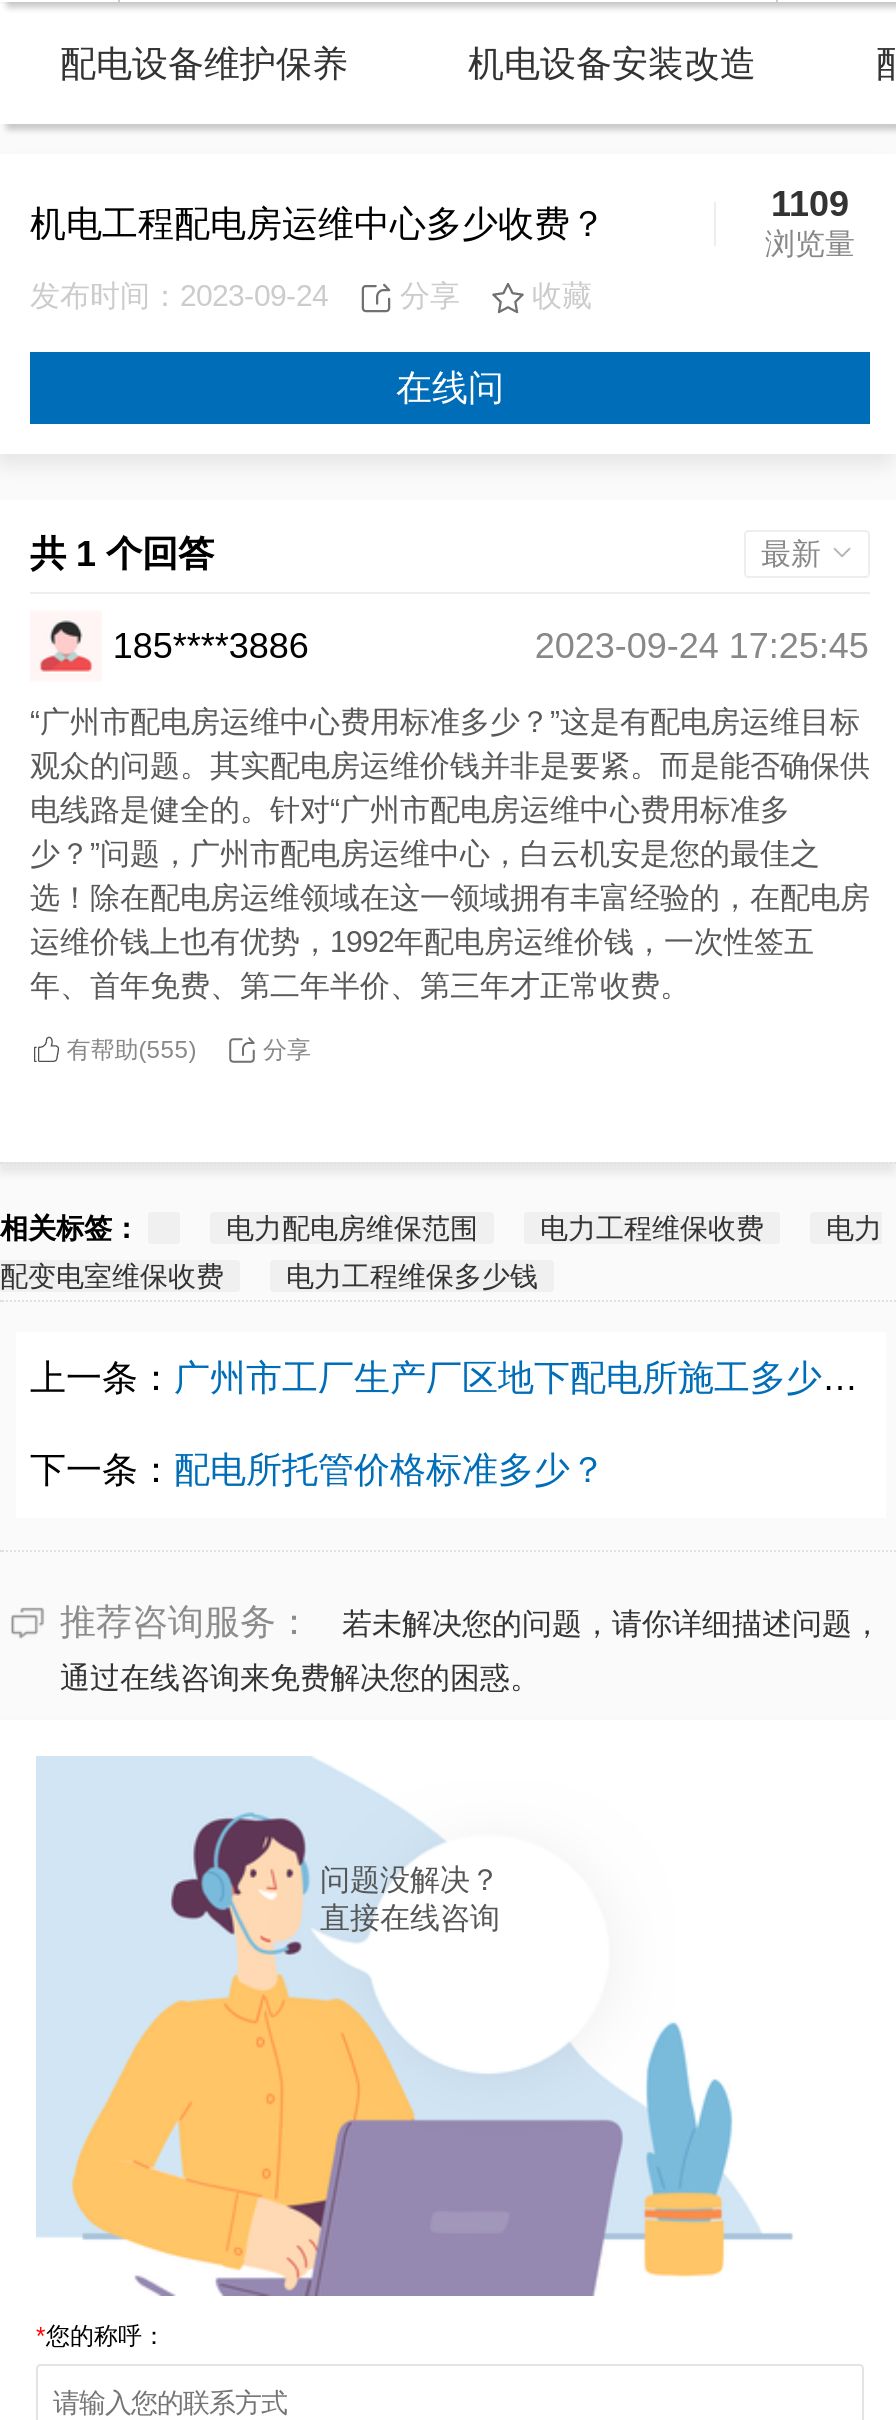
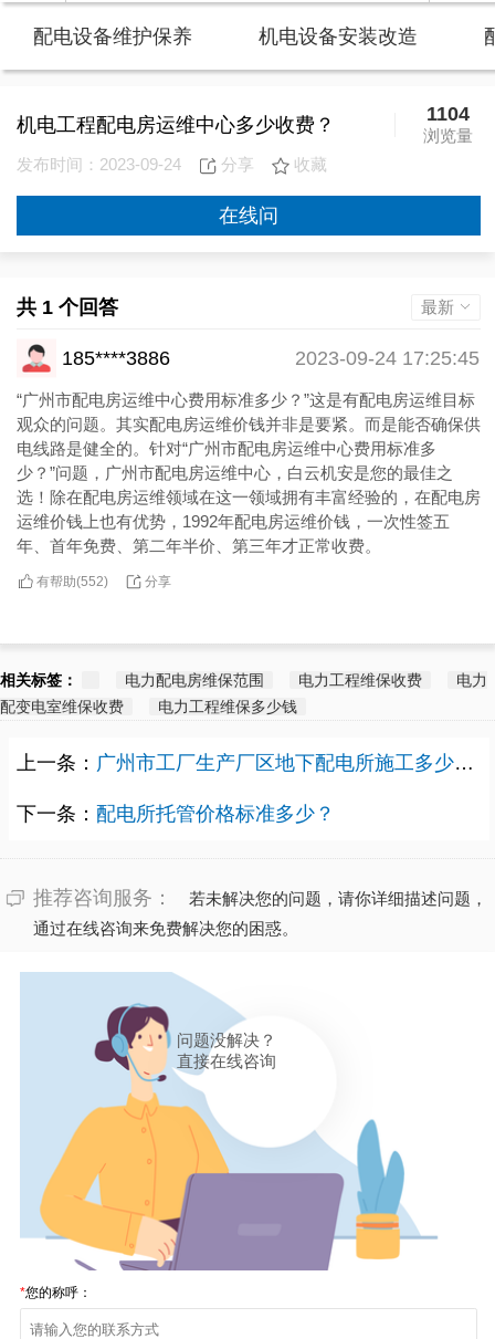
- 1109
+ 1104

- 有帮助(555)
+ 有帮助(552)
